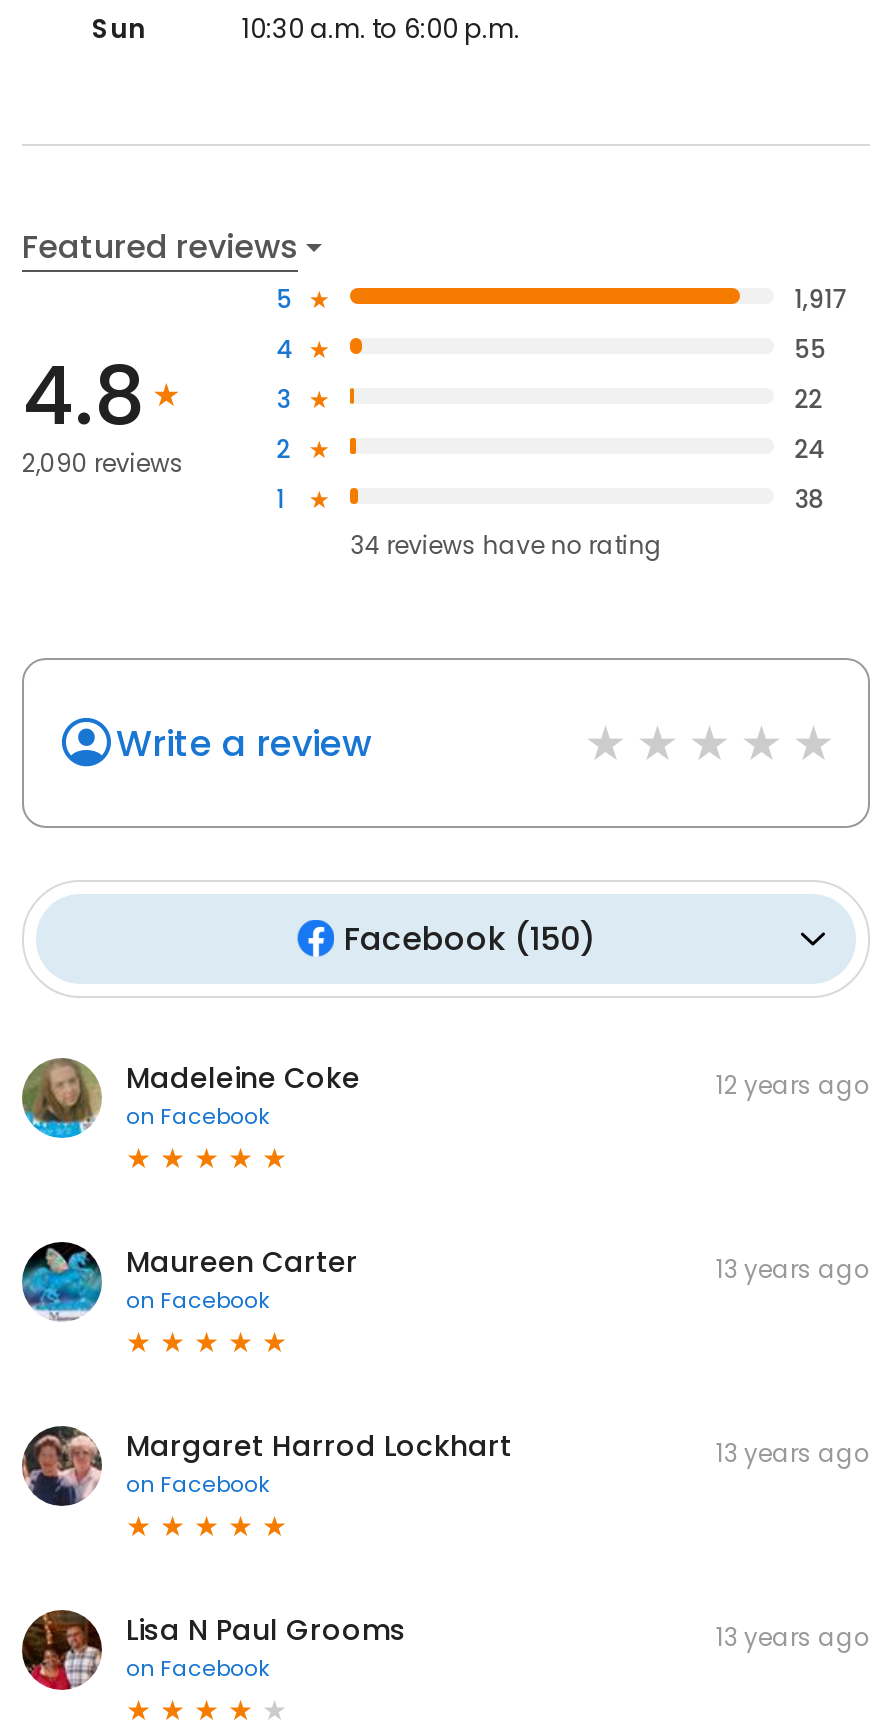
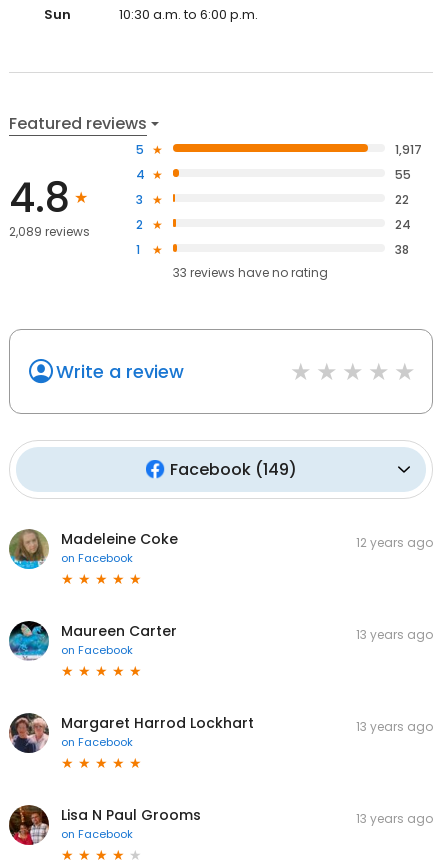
- 2,090 reviews
+ 2,089 reviews

- 34 reviews have no rating
+ 33 reviews have no rating

- Facebook (150)
+ Facebook (149)
